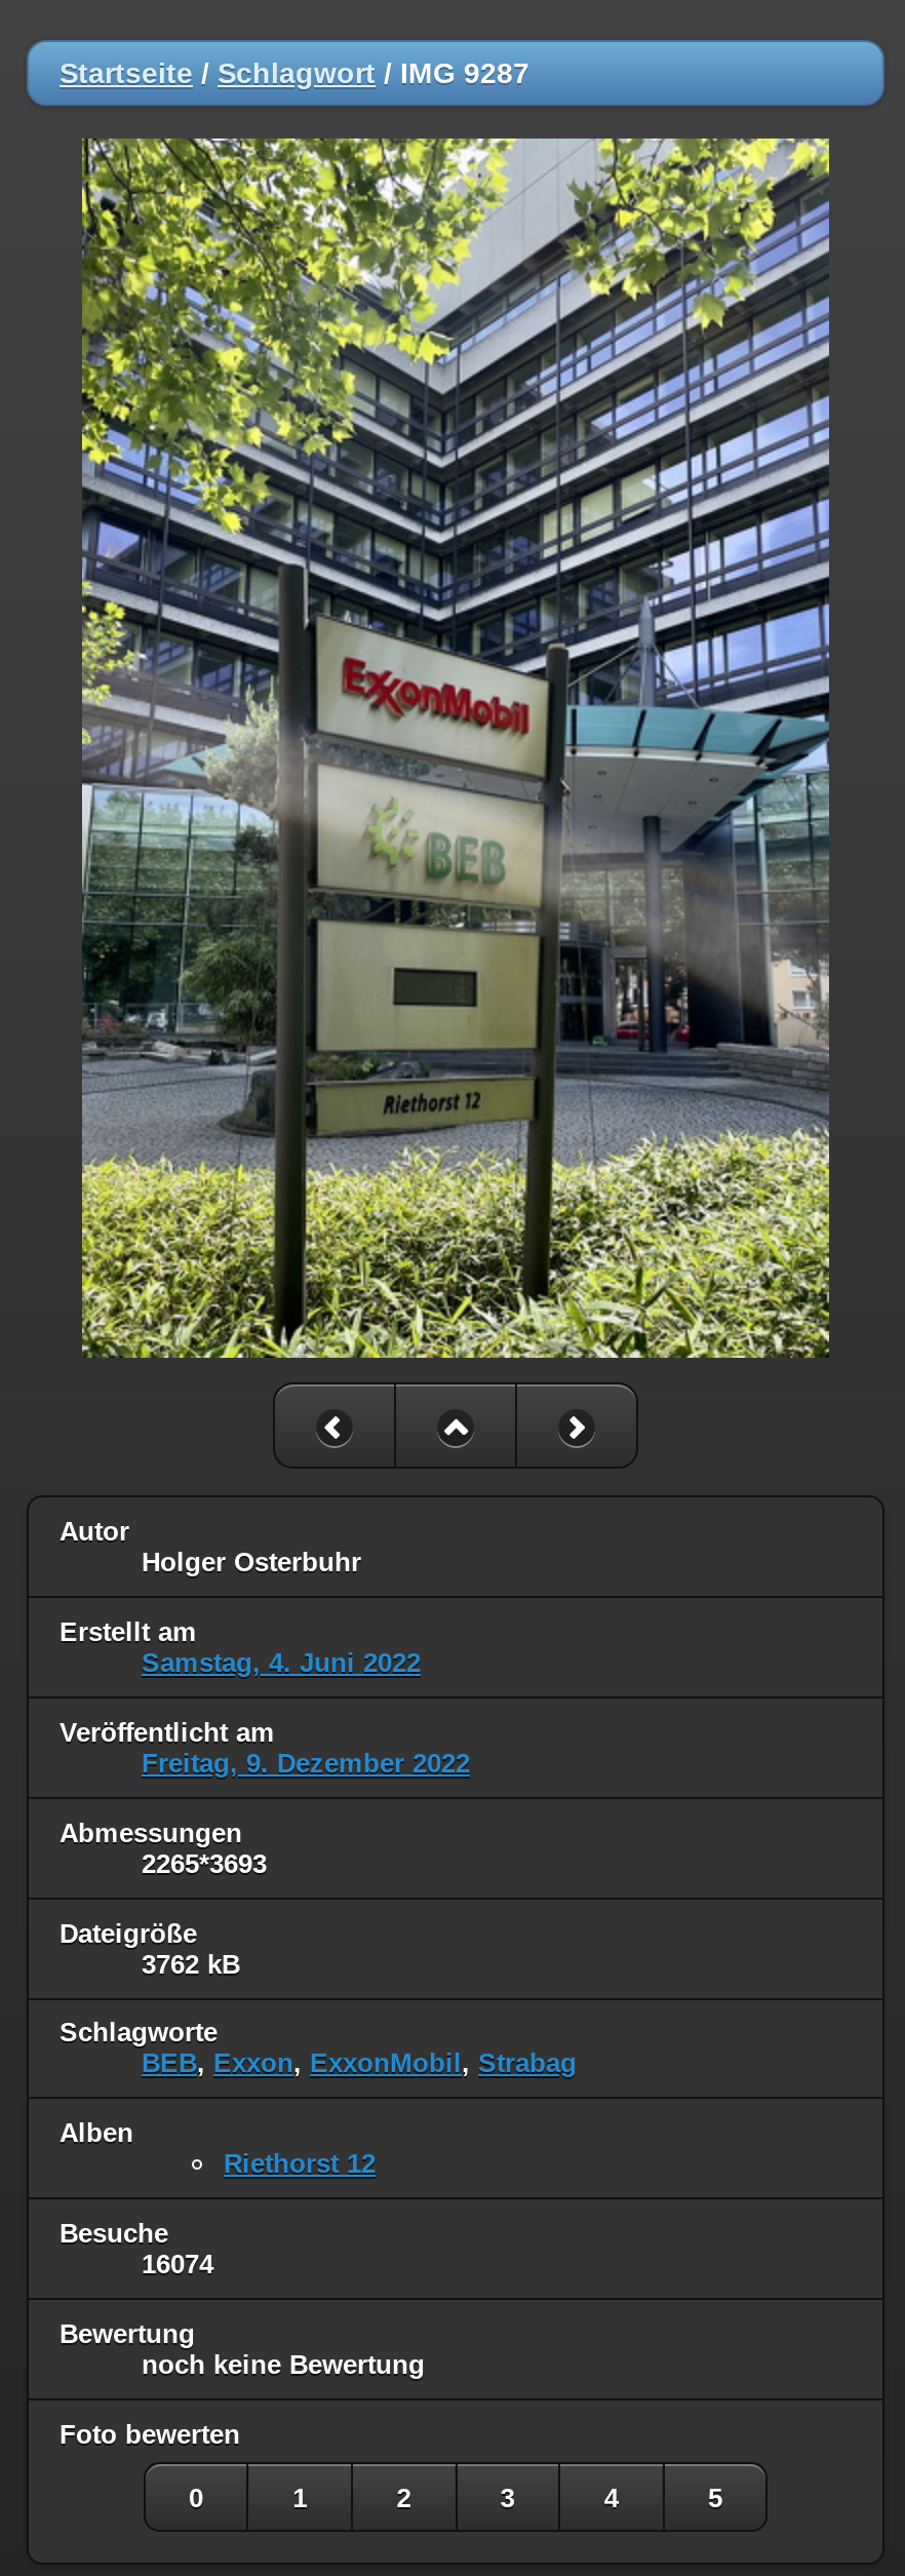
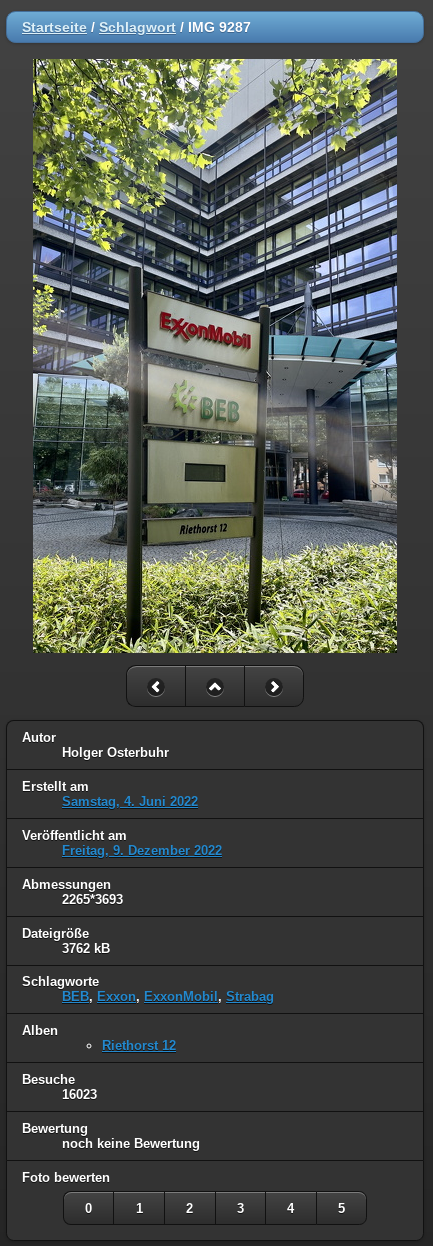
- 16074
+ 16023
